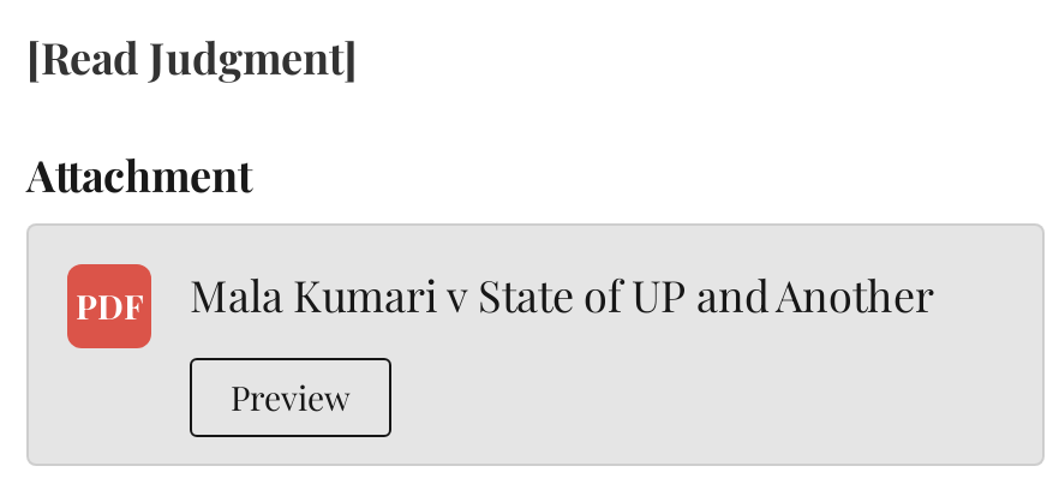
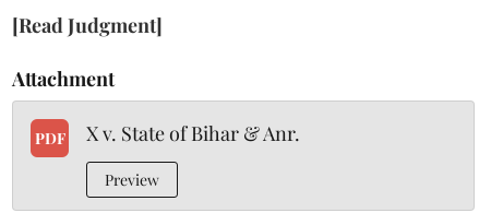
- Mala Kumari v State of UP and Another
+ X v. State of Bihar & Anr.
